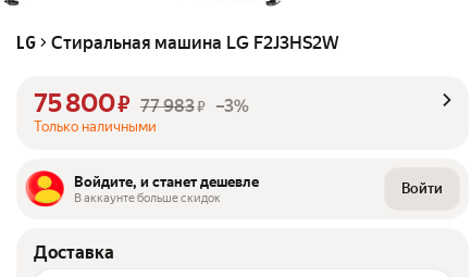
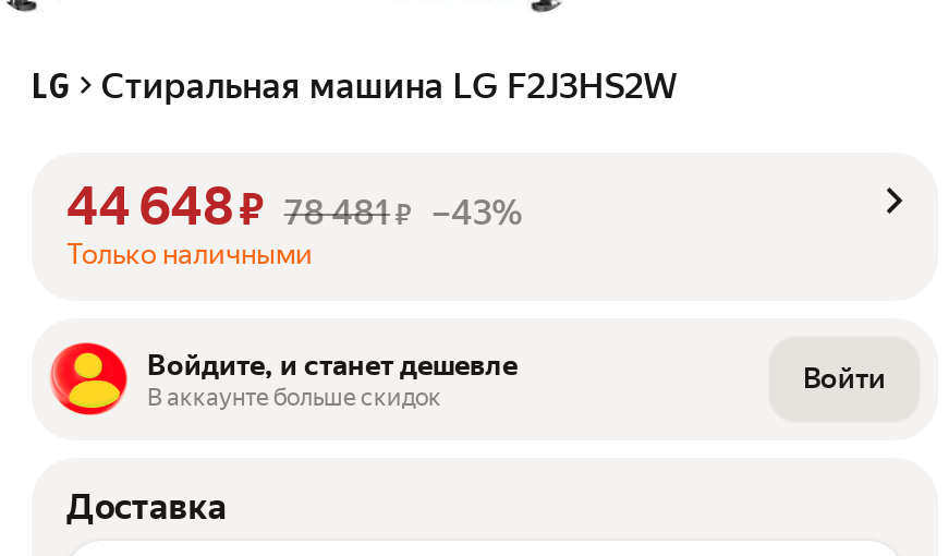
- 75 800 ₽ 77 983 ₽ –3%
+ 44 648 ₽ 78 481 ₽ –43%
